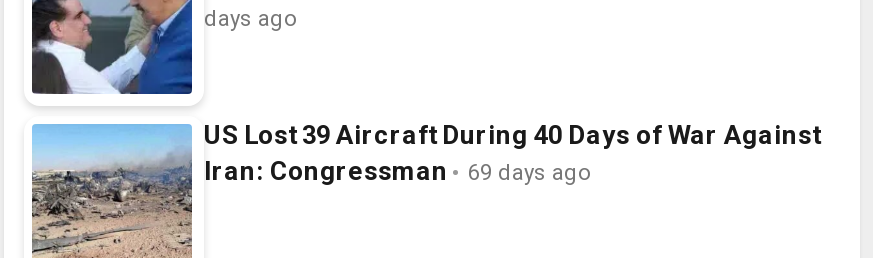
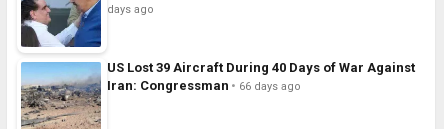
- Iran: Congressman 69 days ago
+ Iran: Congressman 66 days ago
